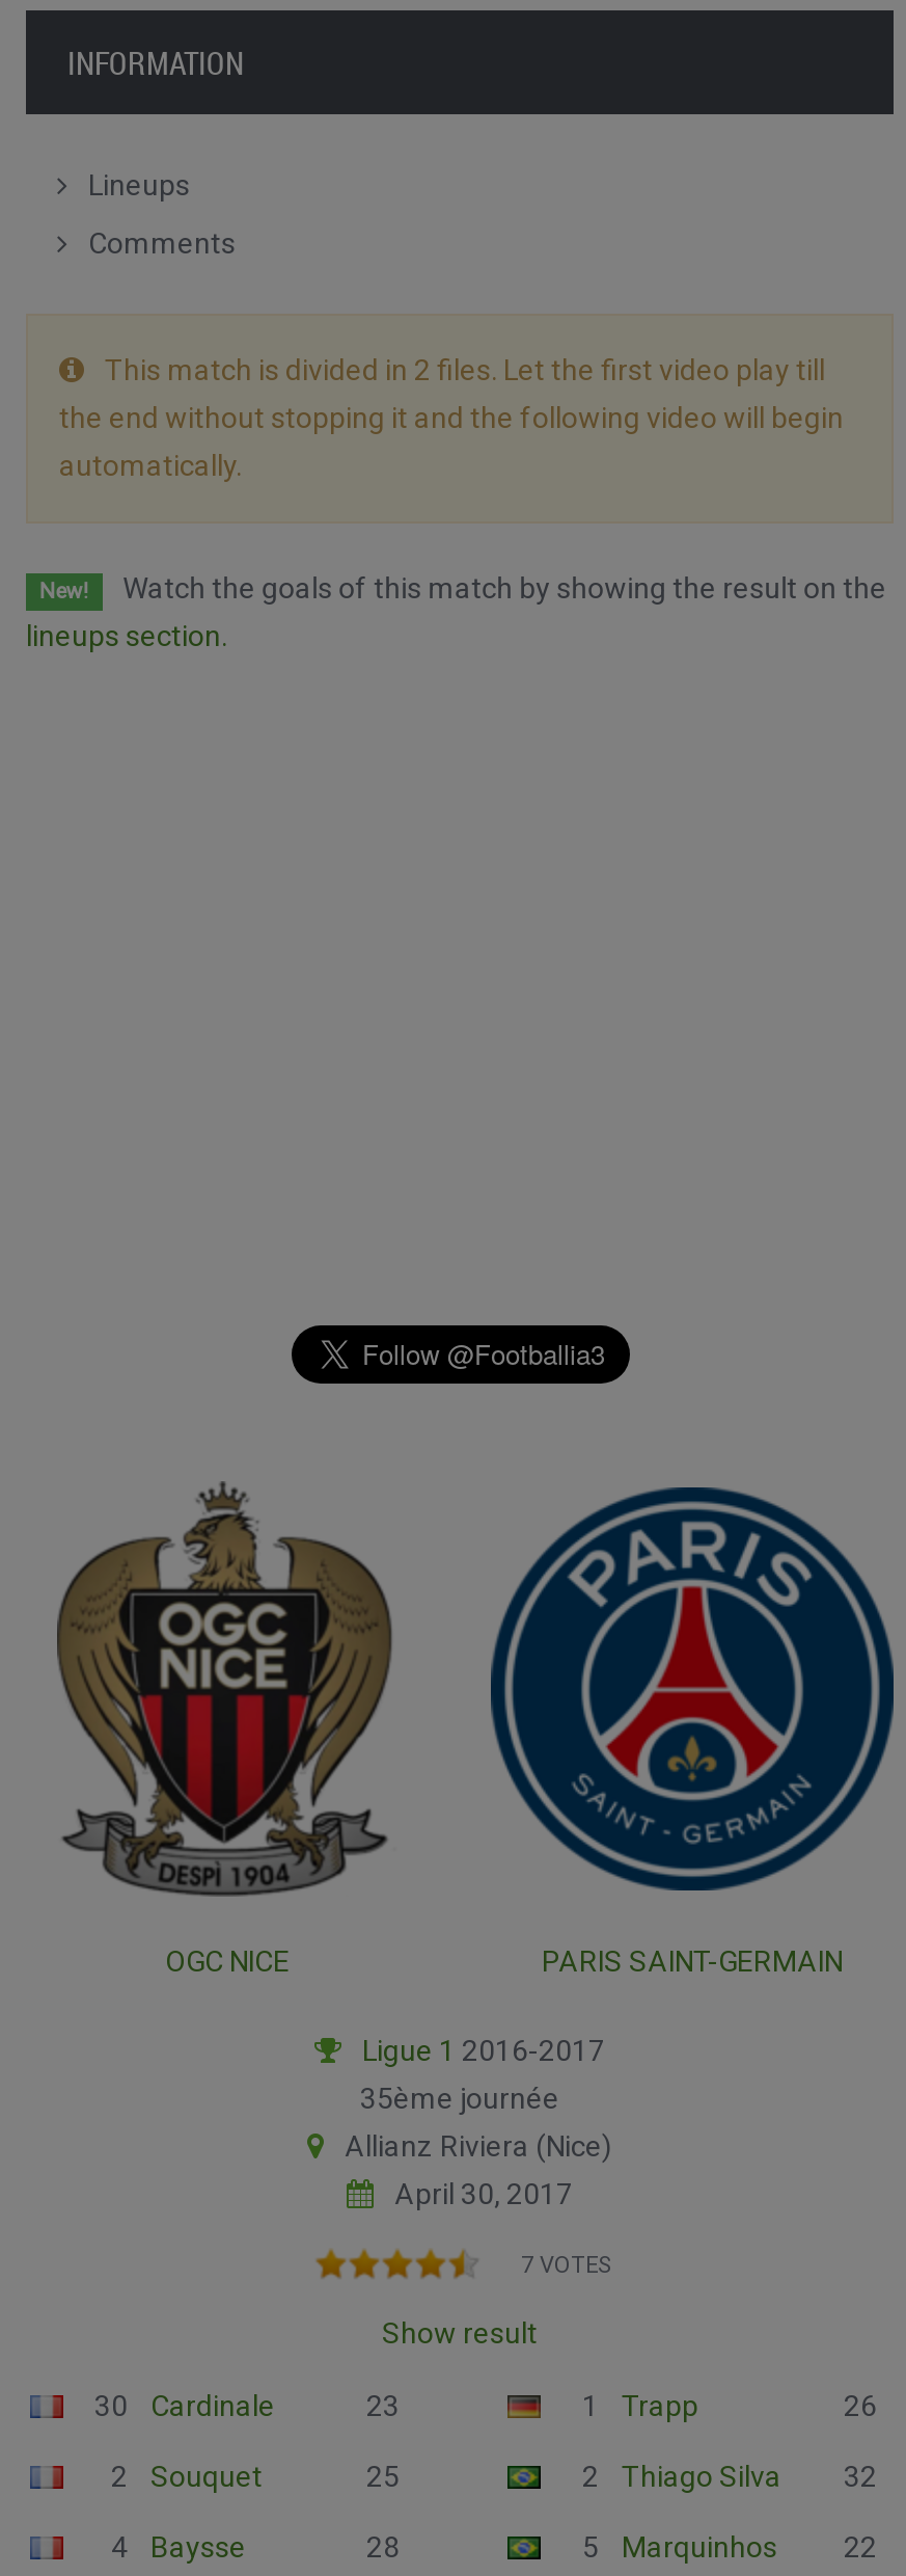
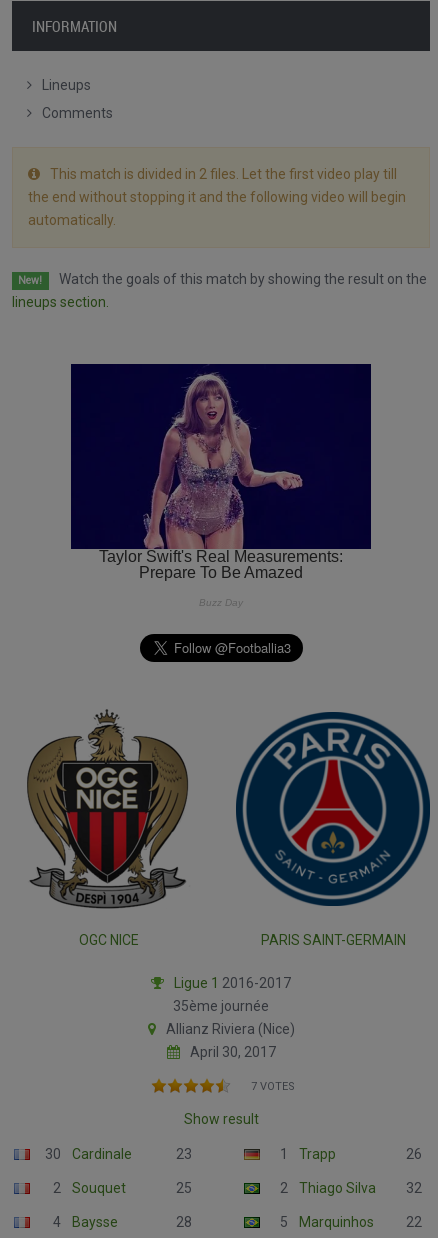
+ [image]
